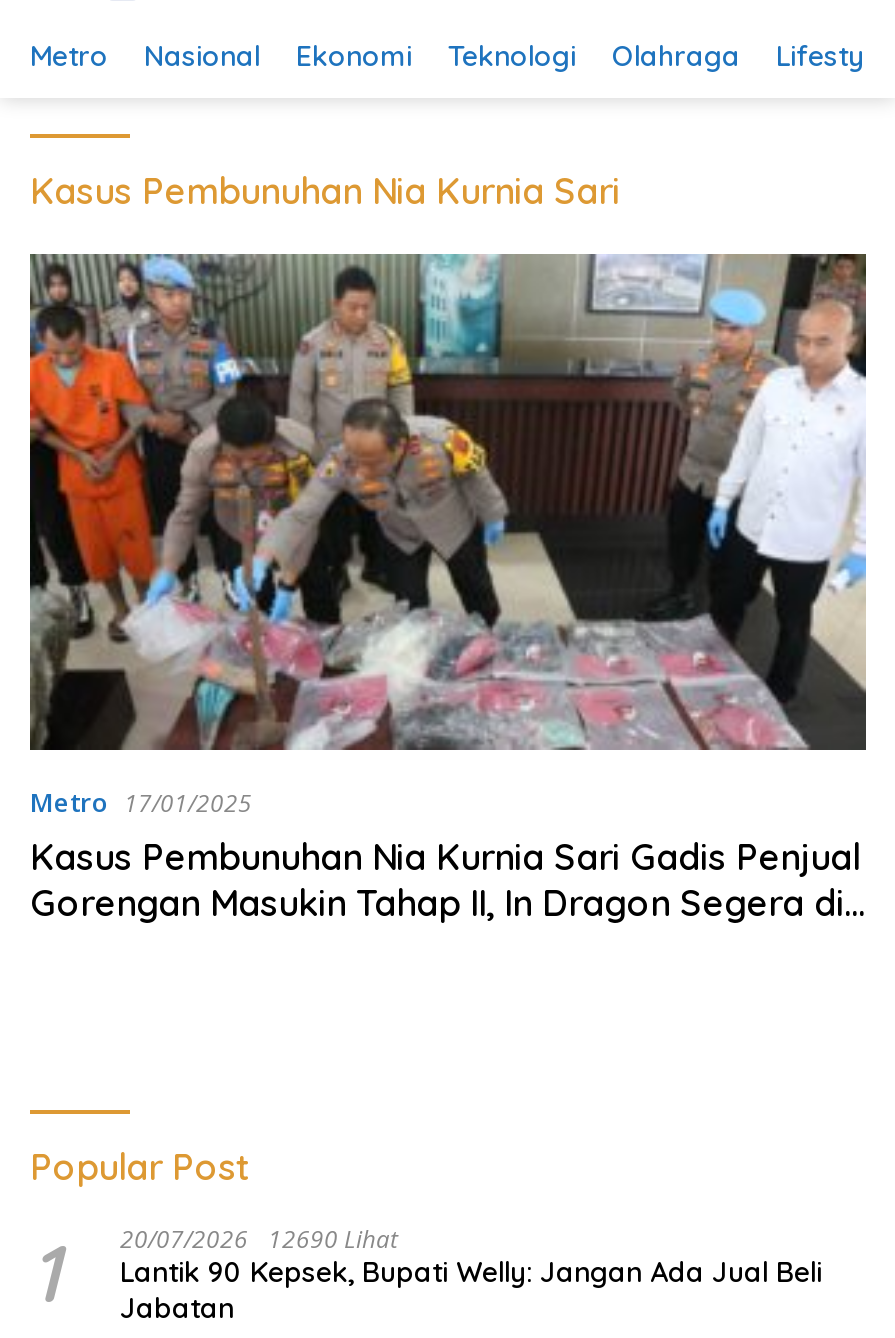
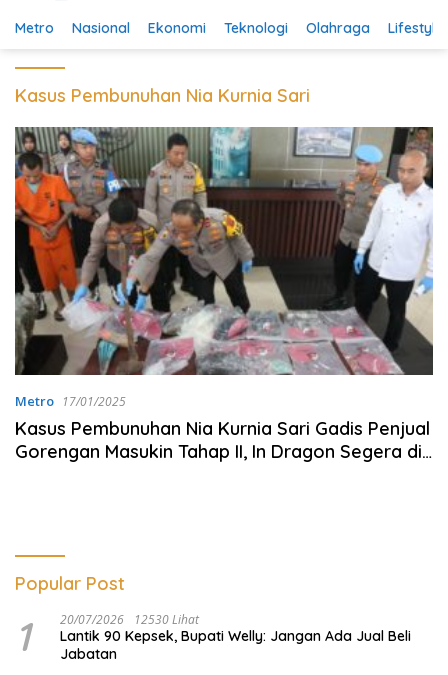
- 1 20/07/2026 12690 Lihat Lantik 90 Kepsek, Bupati Welly: Jangan Ada Jual Beli Jabatan
+ 1 20/07/2026 12530 Lihat Lantik 90 Kepsek, Bupati Welly: Jangan Ada Jual Beli Jabatan
